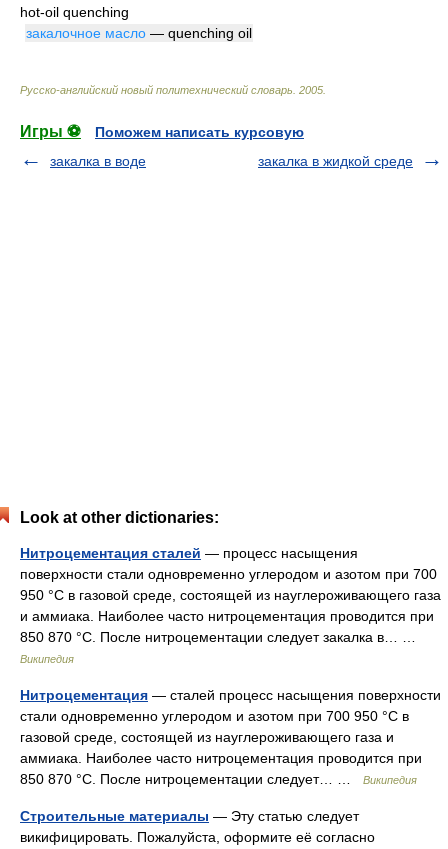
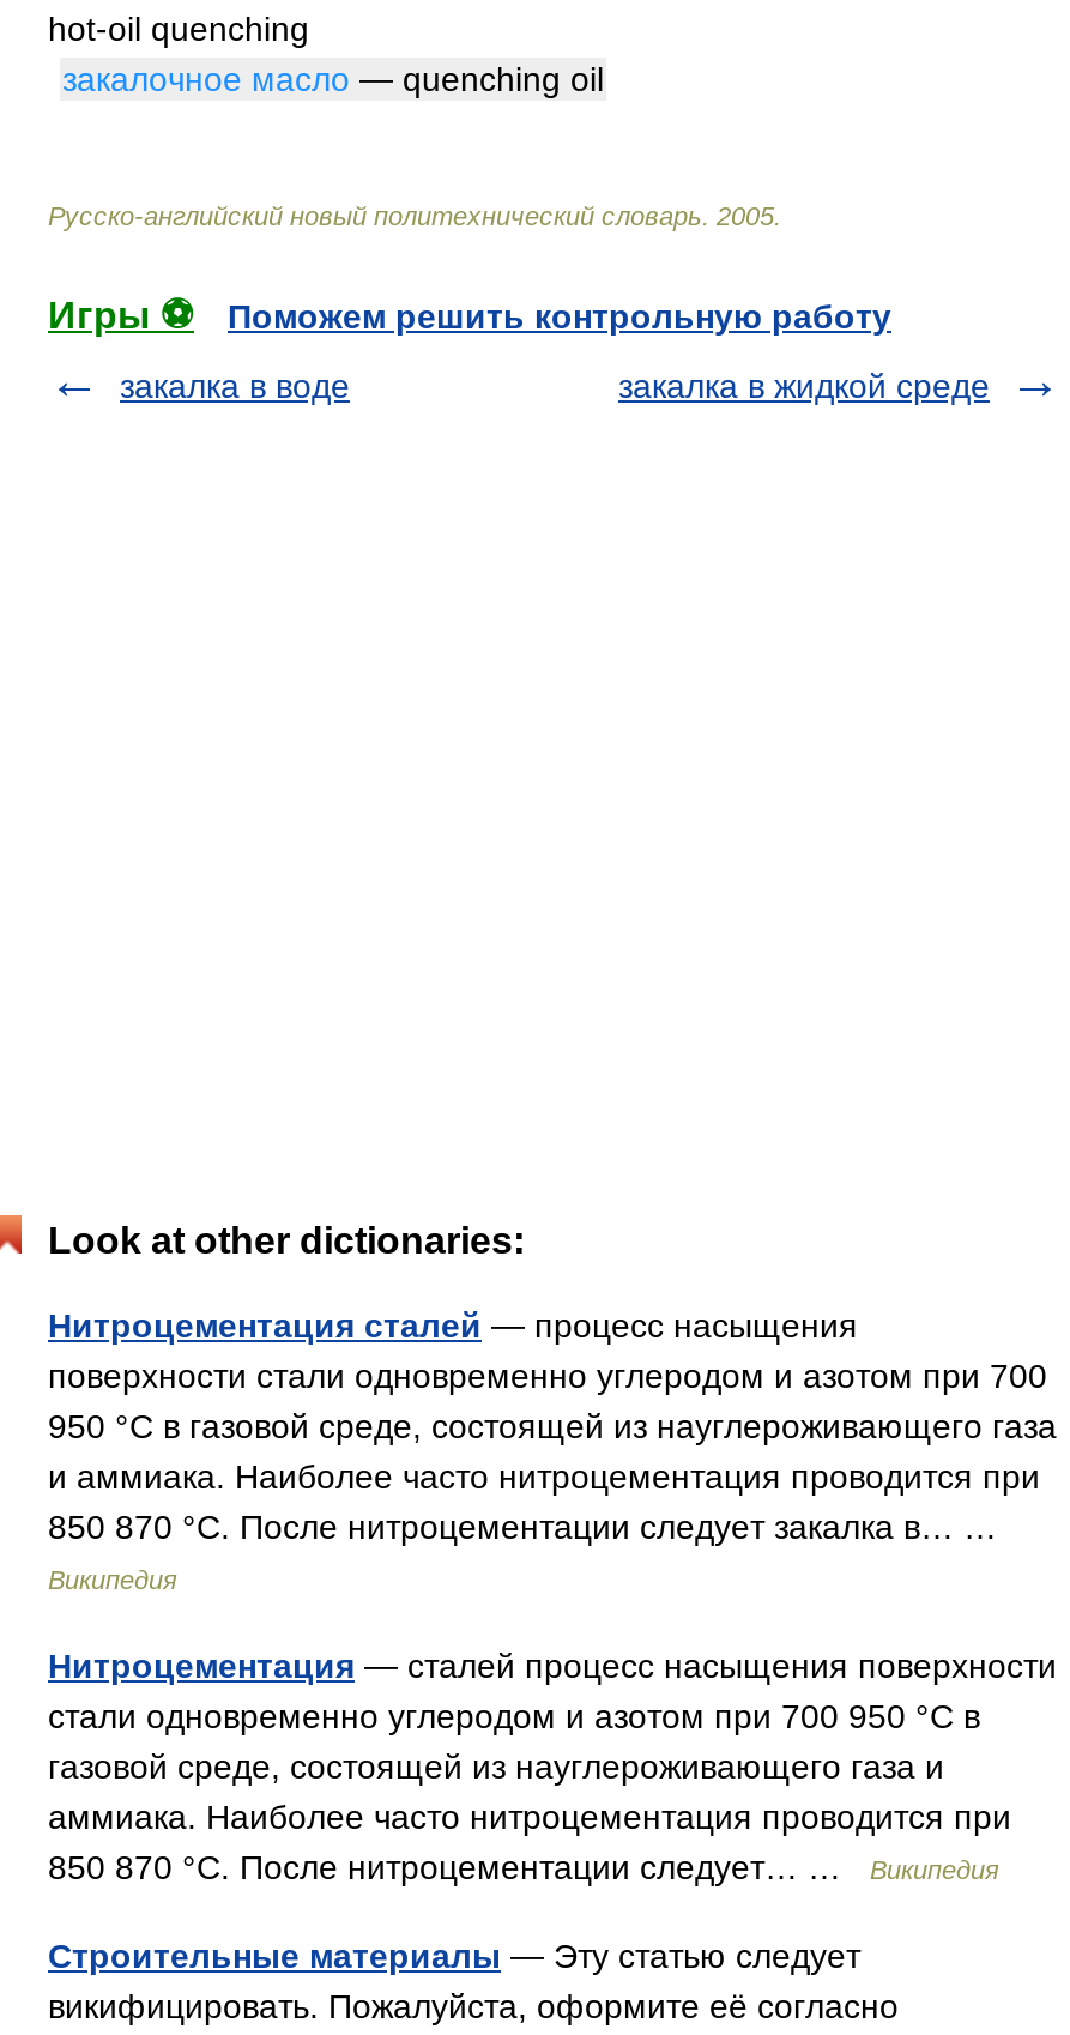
- Поможем написать курсовую
+ Поможем решить контрольную работу
